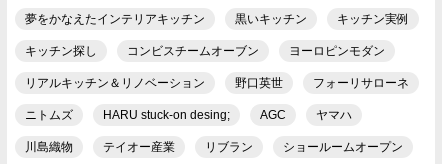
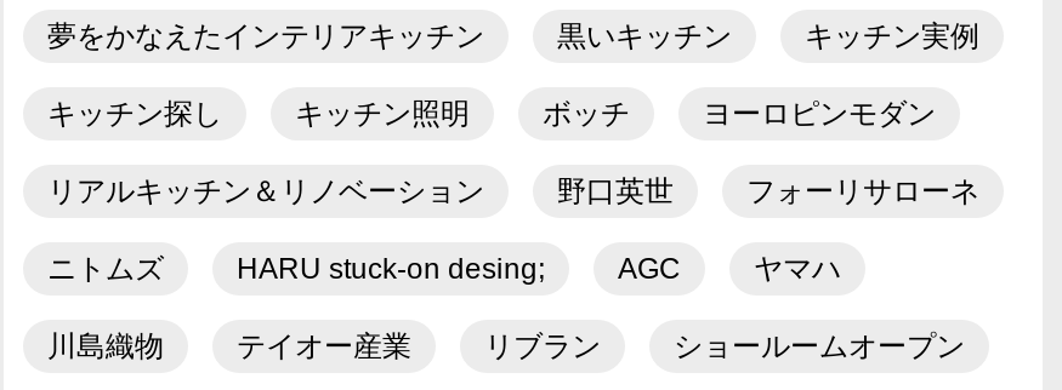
- コンビスチームオーブン
+ キッチン照明
+ ボッチ
